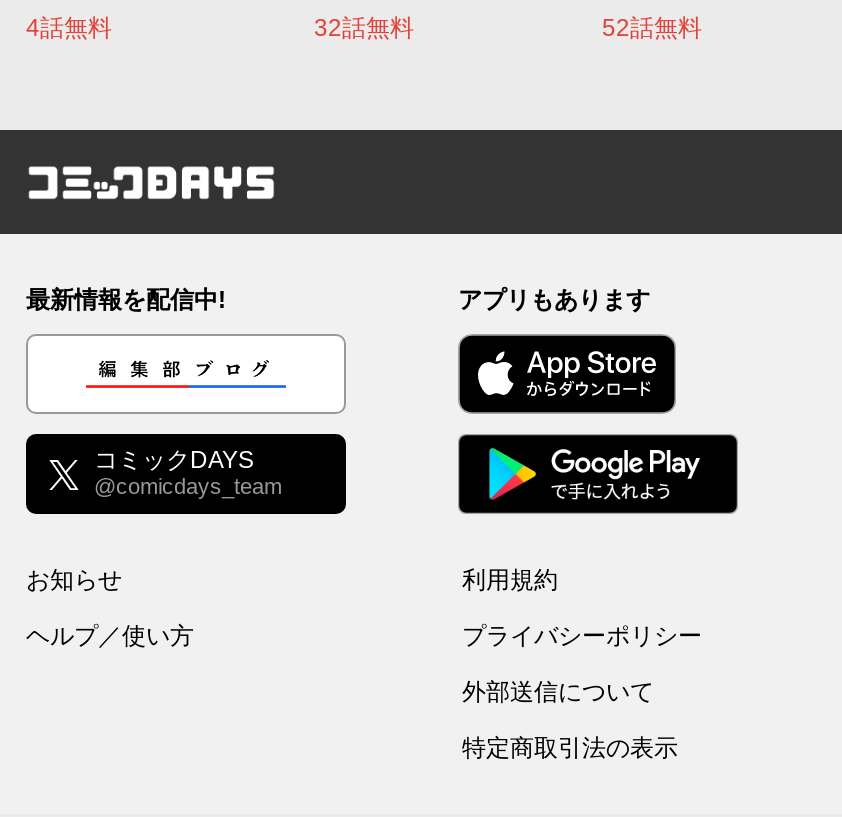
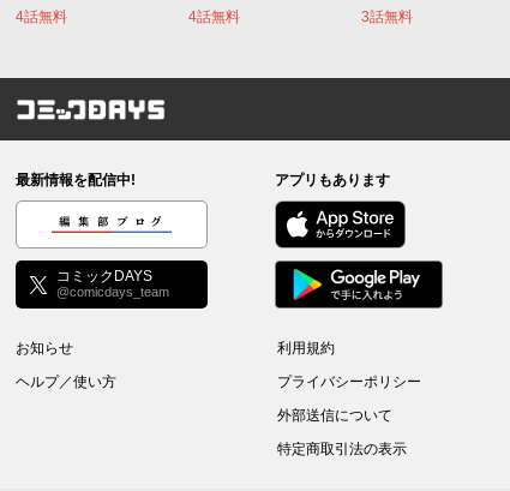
- 32話無料
+ 4話無料

- 52話無料
+ 3話無料
